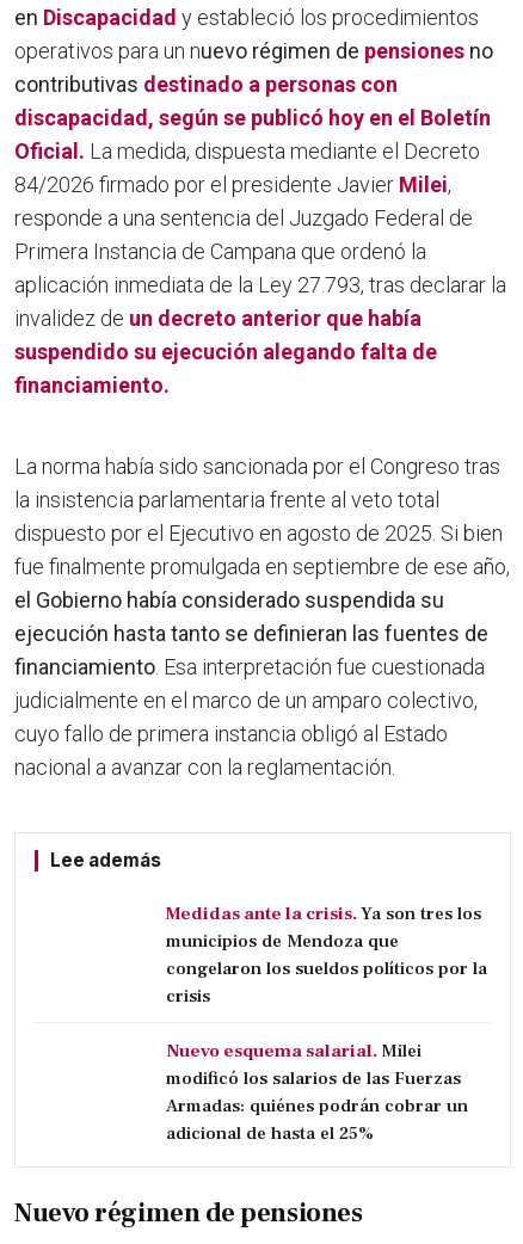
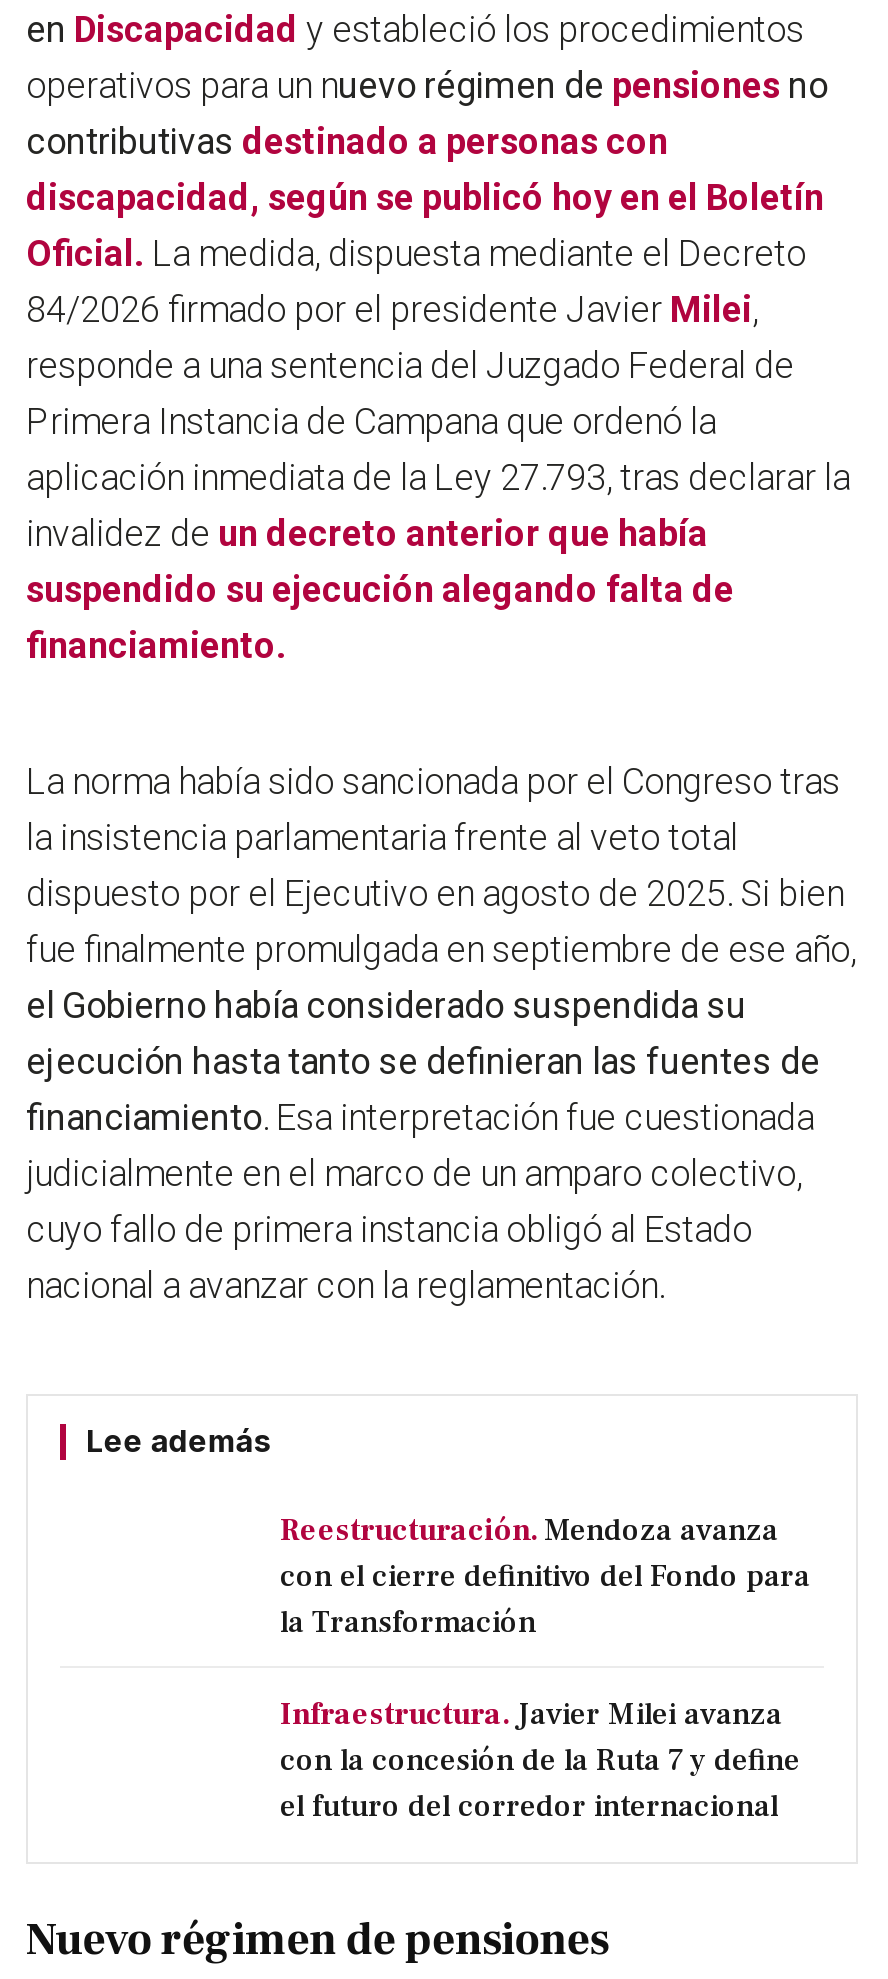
- Medidas ante la crisis. Ya son tres los
- municipios de Mendoza que
- congelaron los sueldos políticos por la
- crisis
+ Reestructuración. Mendoza avanza
+ con el cierre definitivo del Fondo para
+ la Transformación

- Nuevo esquema salarial. Milei
- modificó los salarios de las Fuerzas
- Armadas: quiénes podrán cobrar un
- adicional de hasta el 25%
+ Infraestructura. Javier Milei avanza
+ con la concesión de la Ruta 7 y define
+ el futuro del corredor internacional
